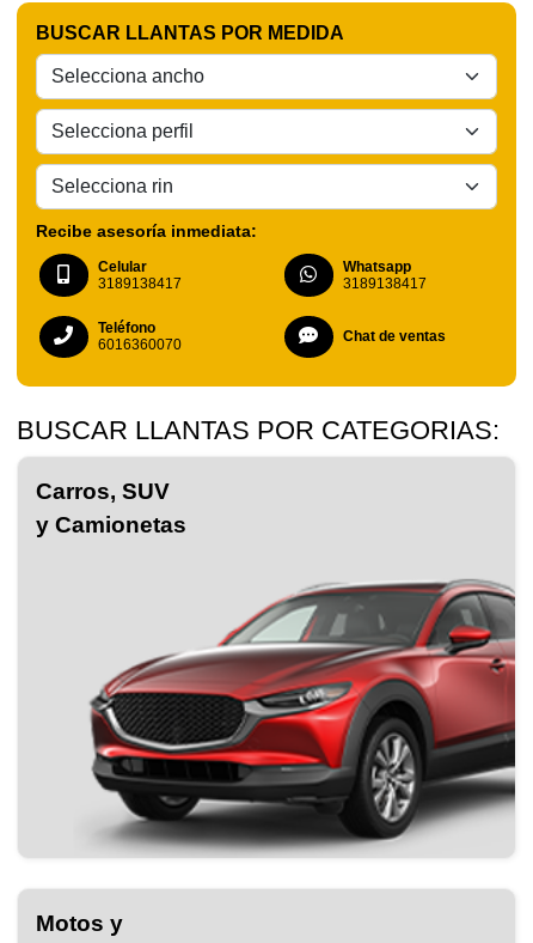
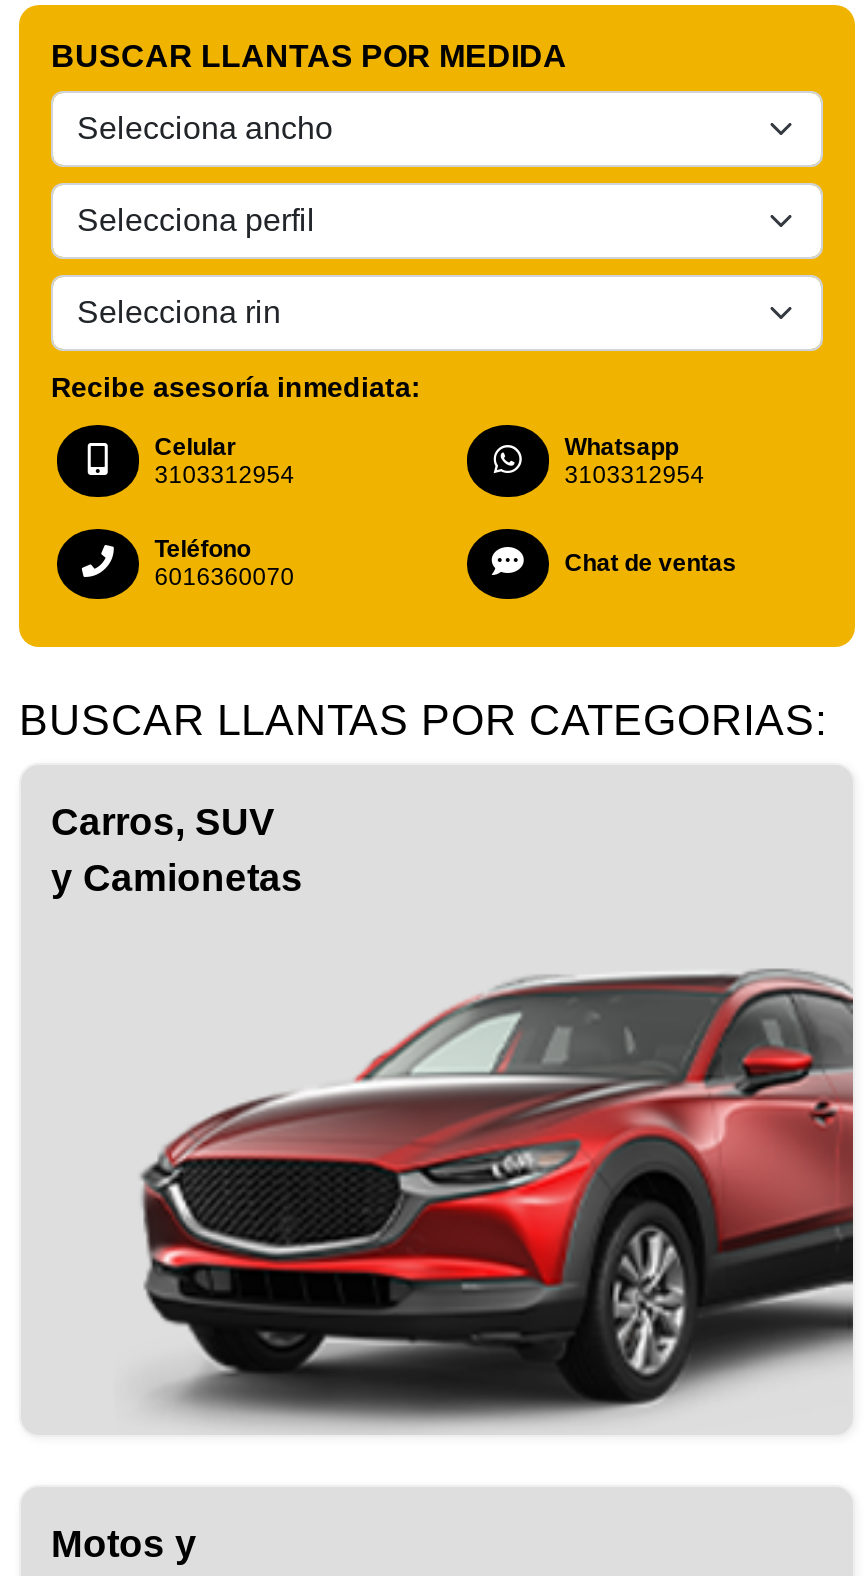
- 3189138417
+ 3103312954

- 3189138417
+ 3103312954
